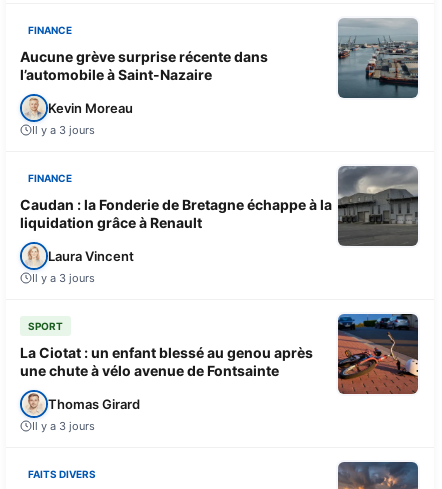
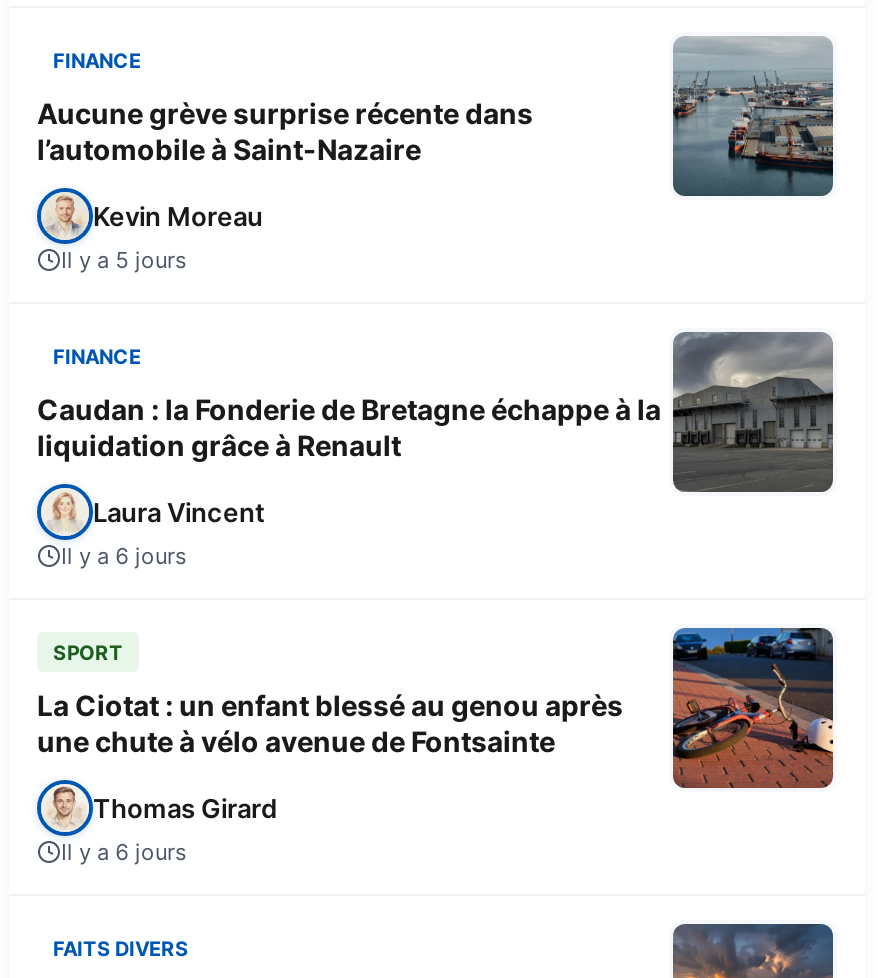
- Il y a 3 jours
+ Il y a 5 jours

- Il y a 3 jours
+ Il y a 6 jours

- Il y a 3 jours
+ Il y a 6 jours
